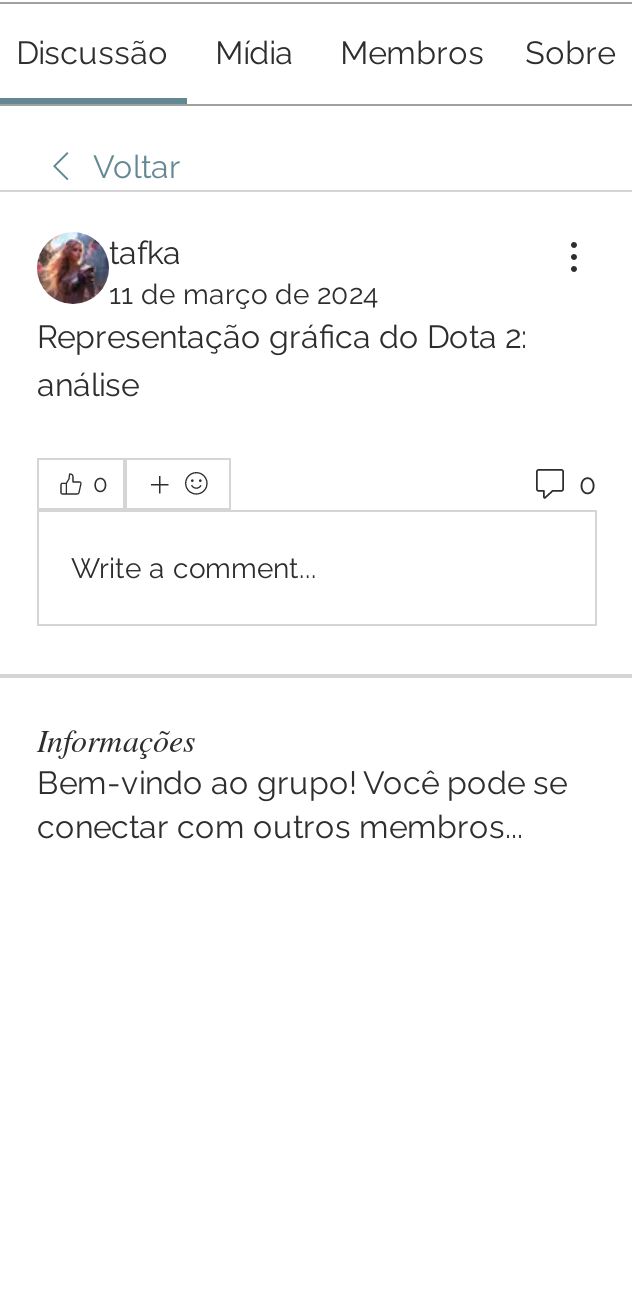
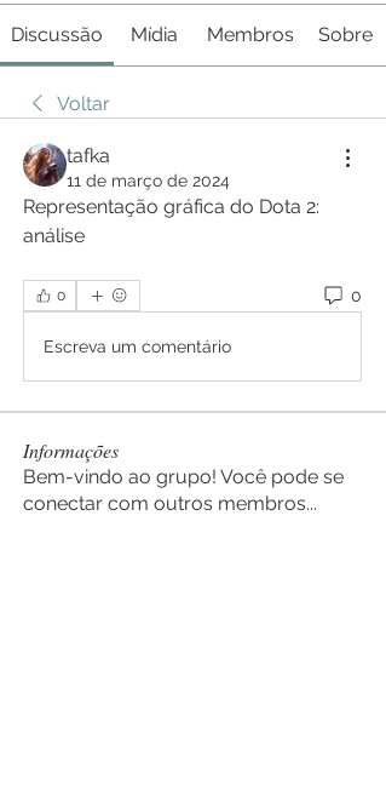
- Write a comment...
+ Escreva um comentário
